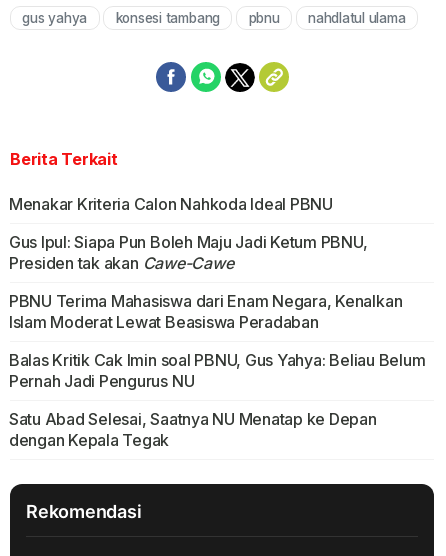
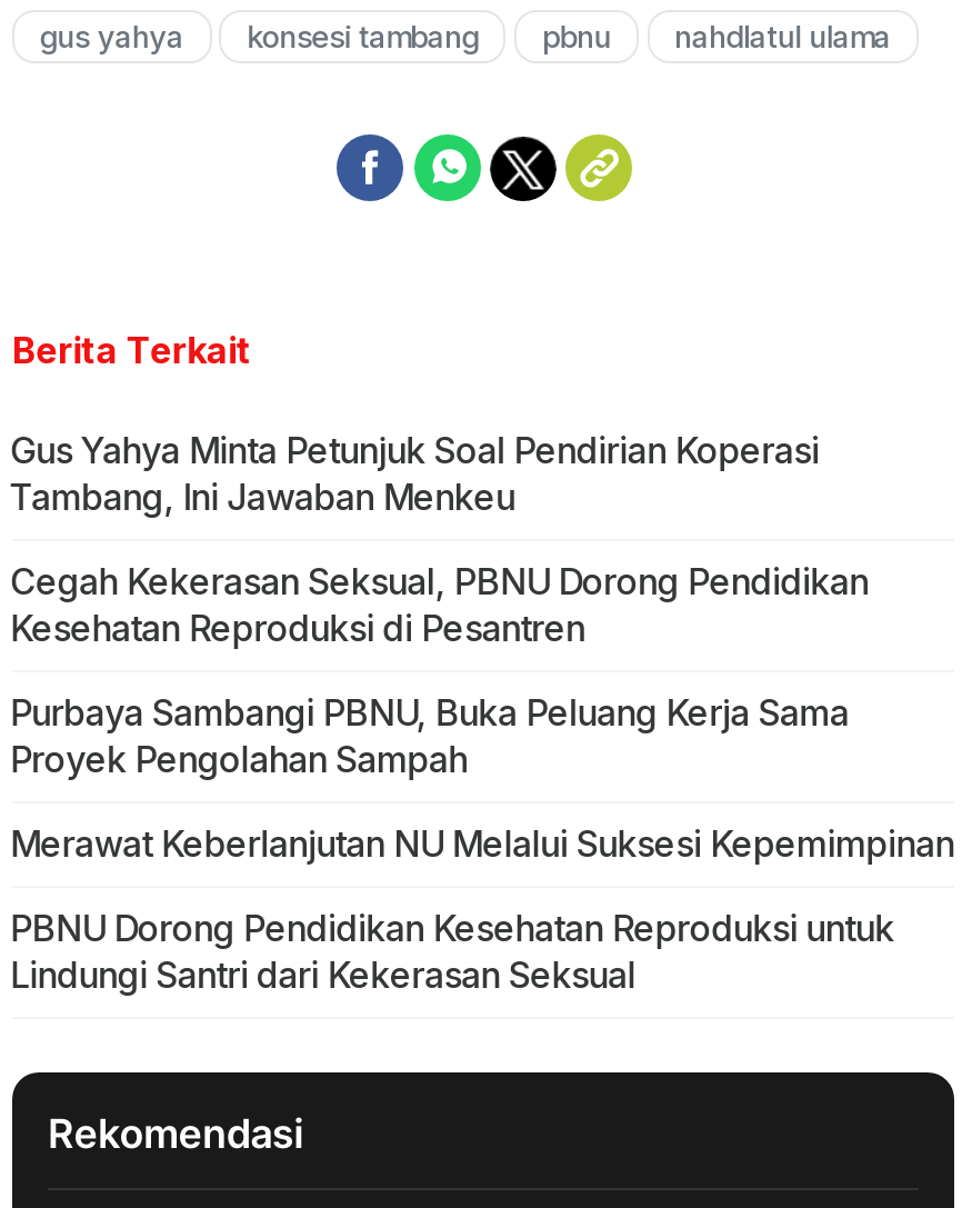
- Menakar Kriteria Calon Nahkoda Ideal PBNU
+ Gus Yahya Minta Petunjuk Soal Pendirian Koperasi
+ Tambang, Ini Jawaban Menkeu

- Gus Ipul: Siapa Pun Boleh Maju Jadi Ketum PBNU,
- Presiden tak akan Cawe-Cawe
+ Cegah Kekerasan Seksual, PBNU Dorong Pendidikan
+ Kesehatan Reproduksi di Pesantren

- PBNU Terima Mahasiswa dari Enam Negara, Kenalkan
- Islam Moderat Lewat Beasiswa Peradaban
+ Purbaya Sambangi PBNU, Buka Peluang Kerja Sama
+ Proyek Pengolahan Sampah

- Balas Kritik Cak Imin soal PBNU, Gus Yahya: Beliau Belum
- Pernah Jadi Pengurus NU
+ Merawat Keberlanjutan NU Melalui Suksesi Kepemimpinan

- Satu Abad Selesai, Saatnya NU Menatap ke Depan
- dengan Kepala Tegak
+ PBNU Dorong Pendidikan Kesehatan Reproduksi untuk
+ Lindungi Santri dari Kekerasan Seksual
